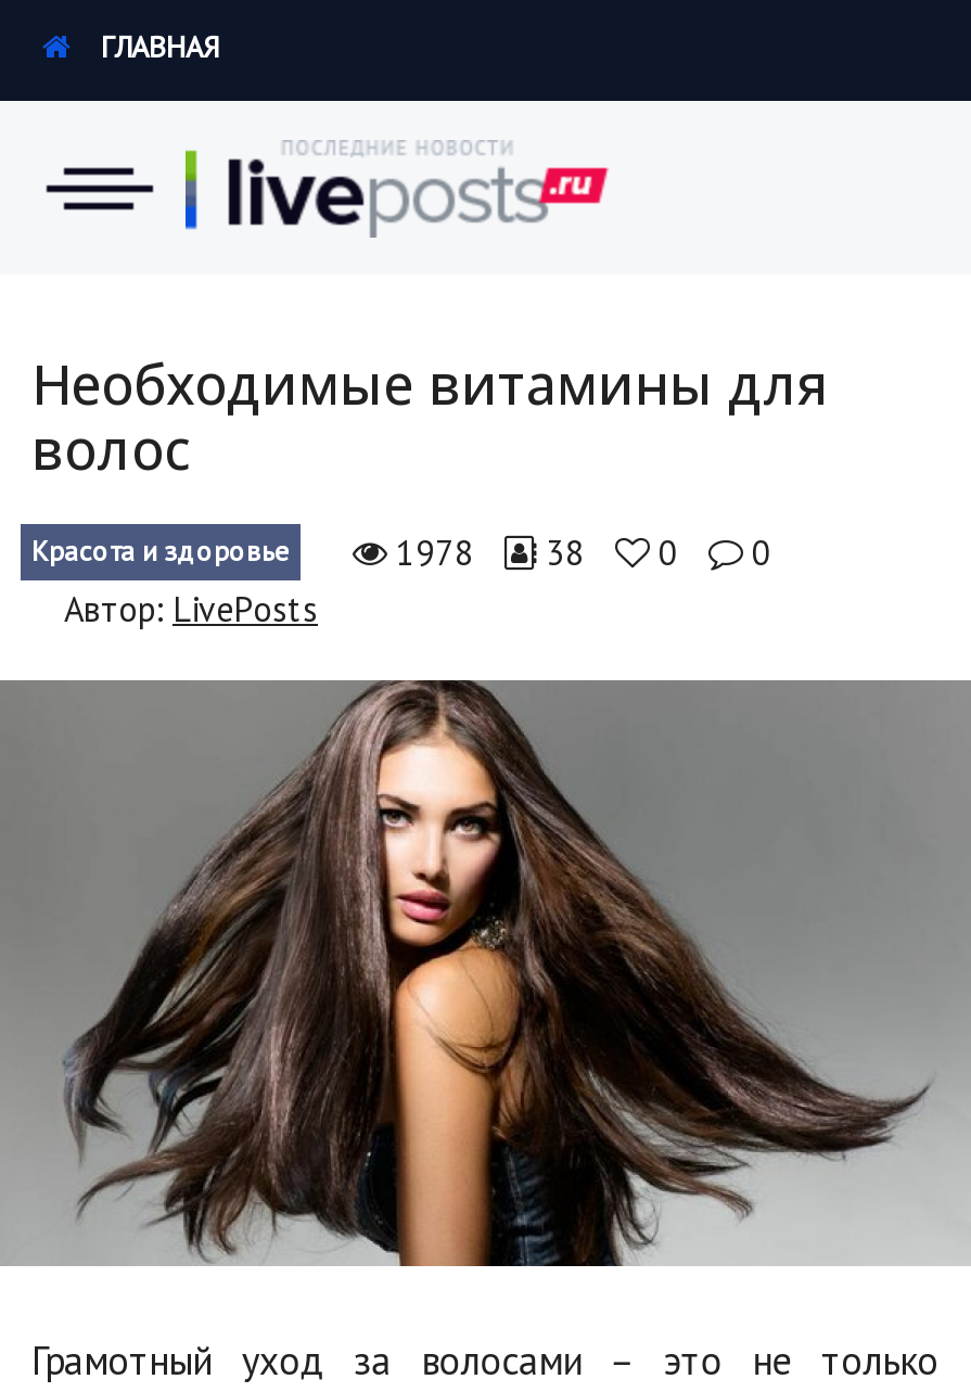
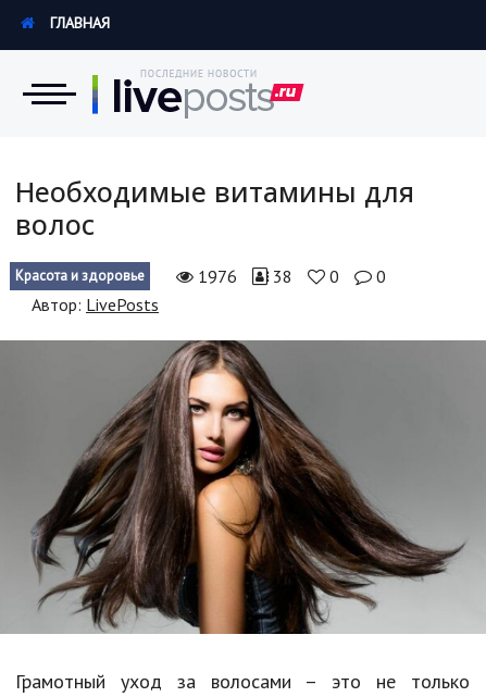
- 1978
+ 1976
